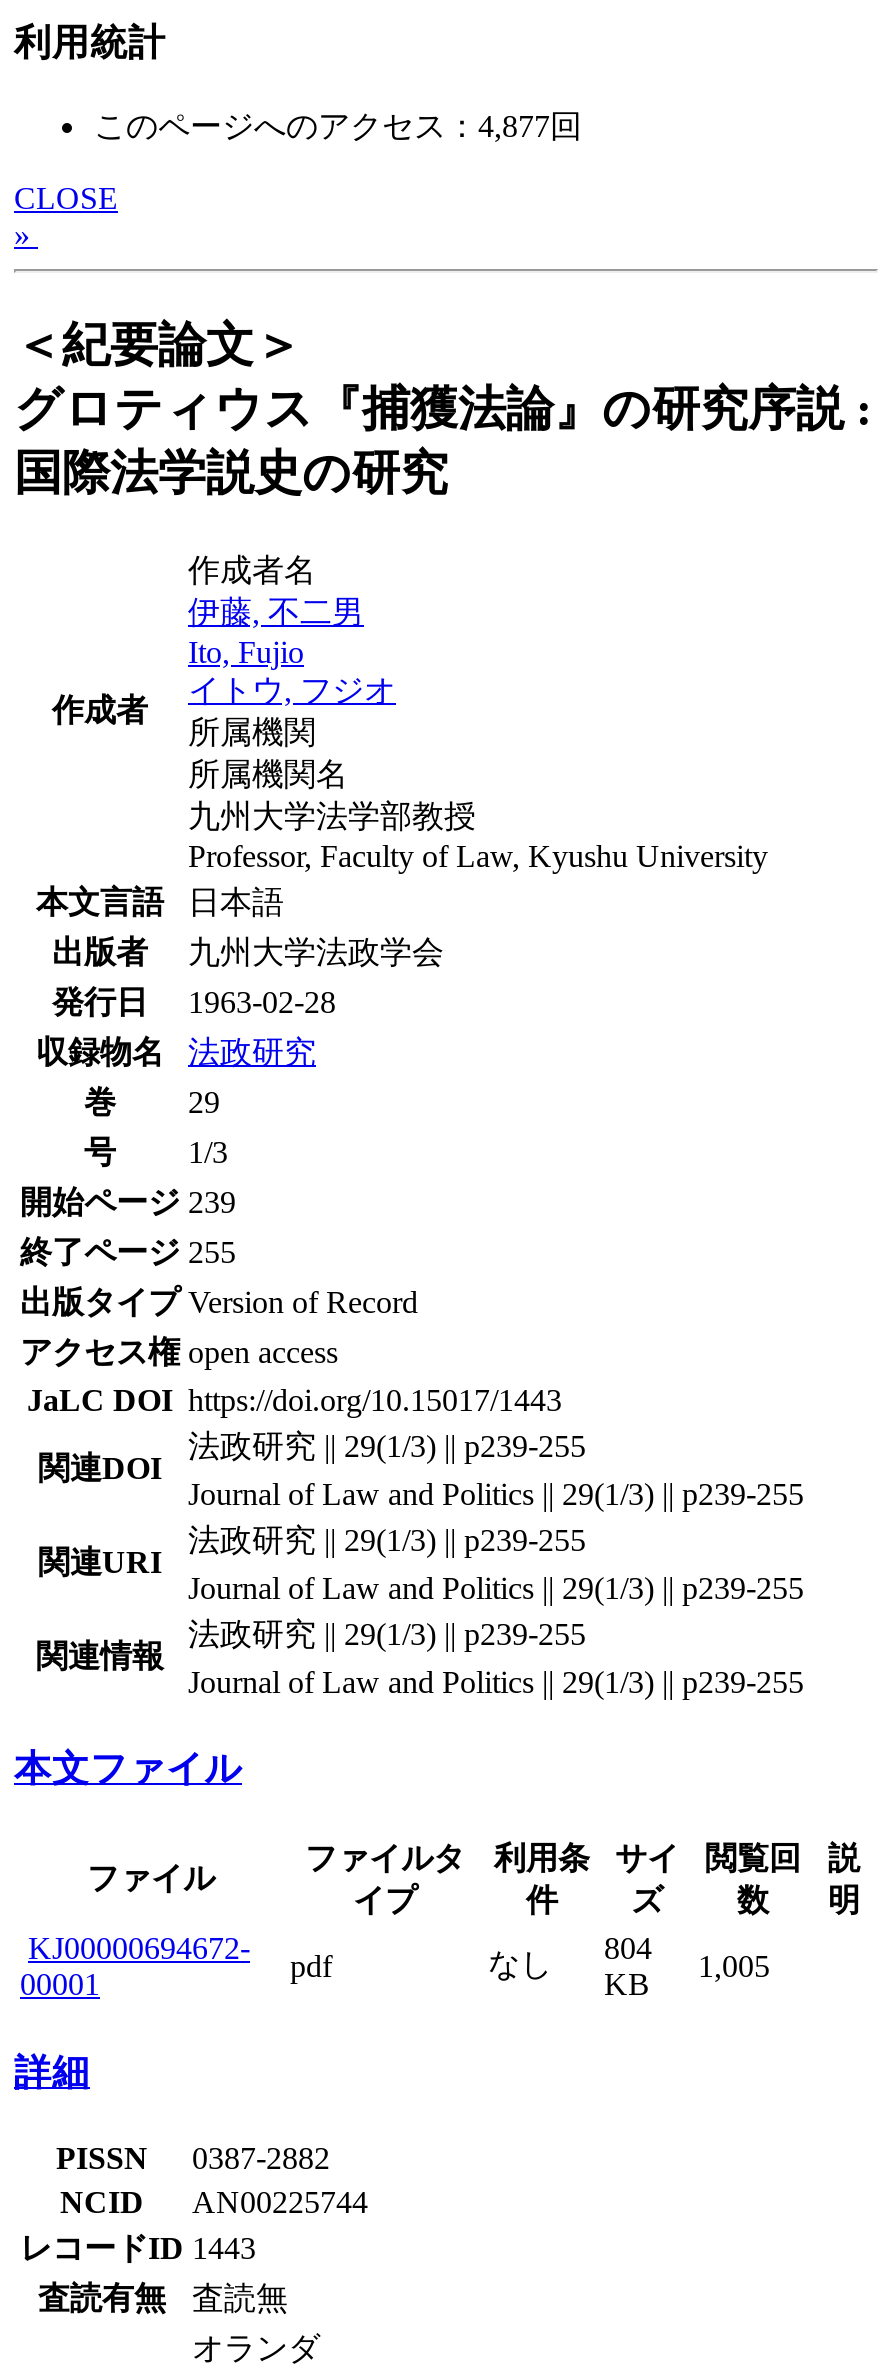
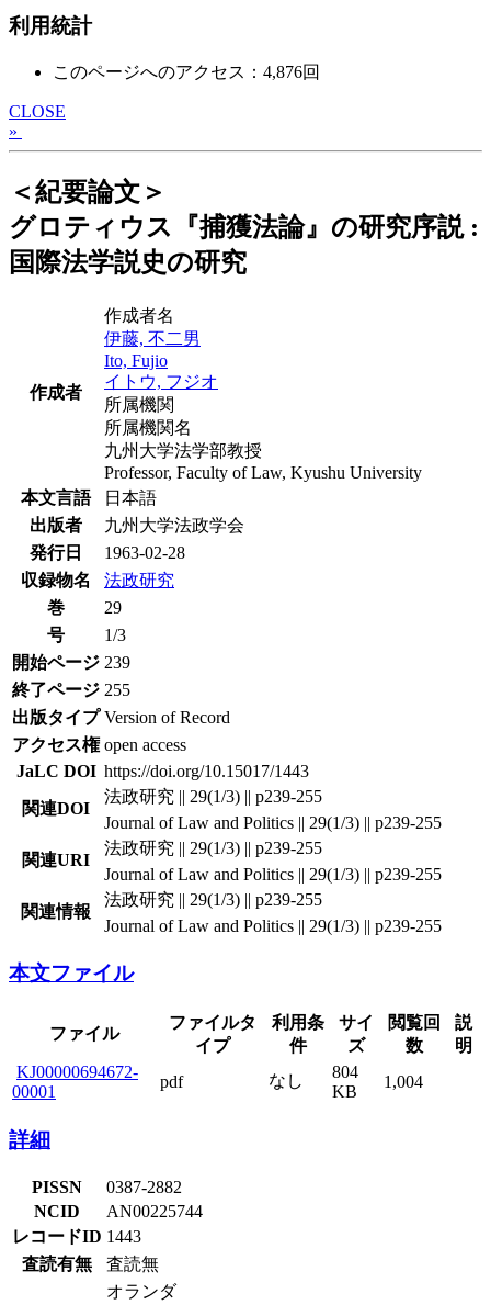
- このページへのアクセス：4,877回
+ このページへのアクセス：4,876回

- 1,005
+ 1,004
